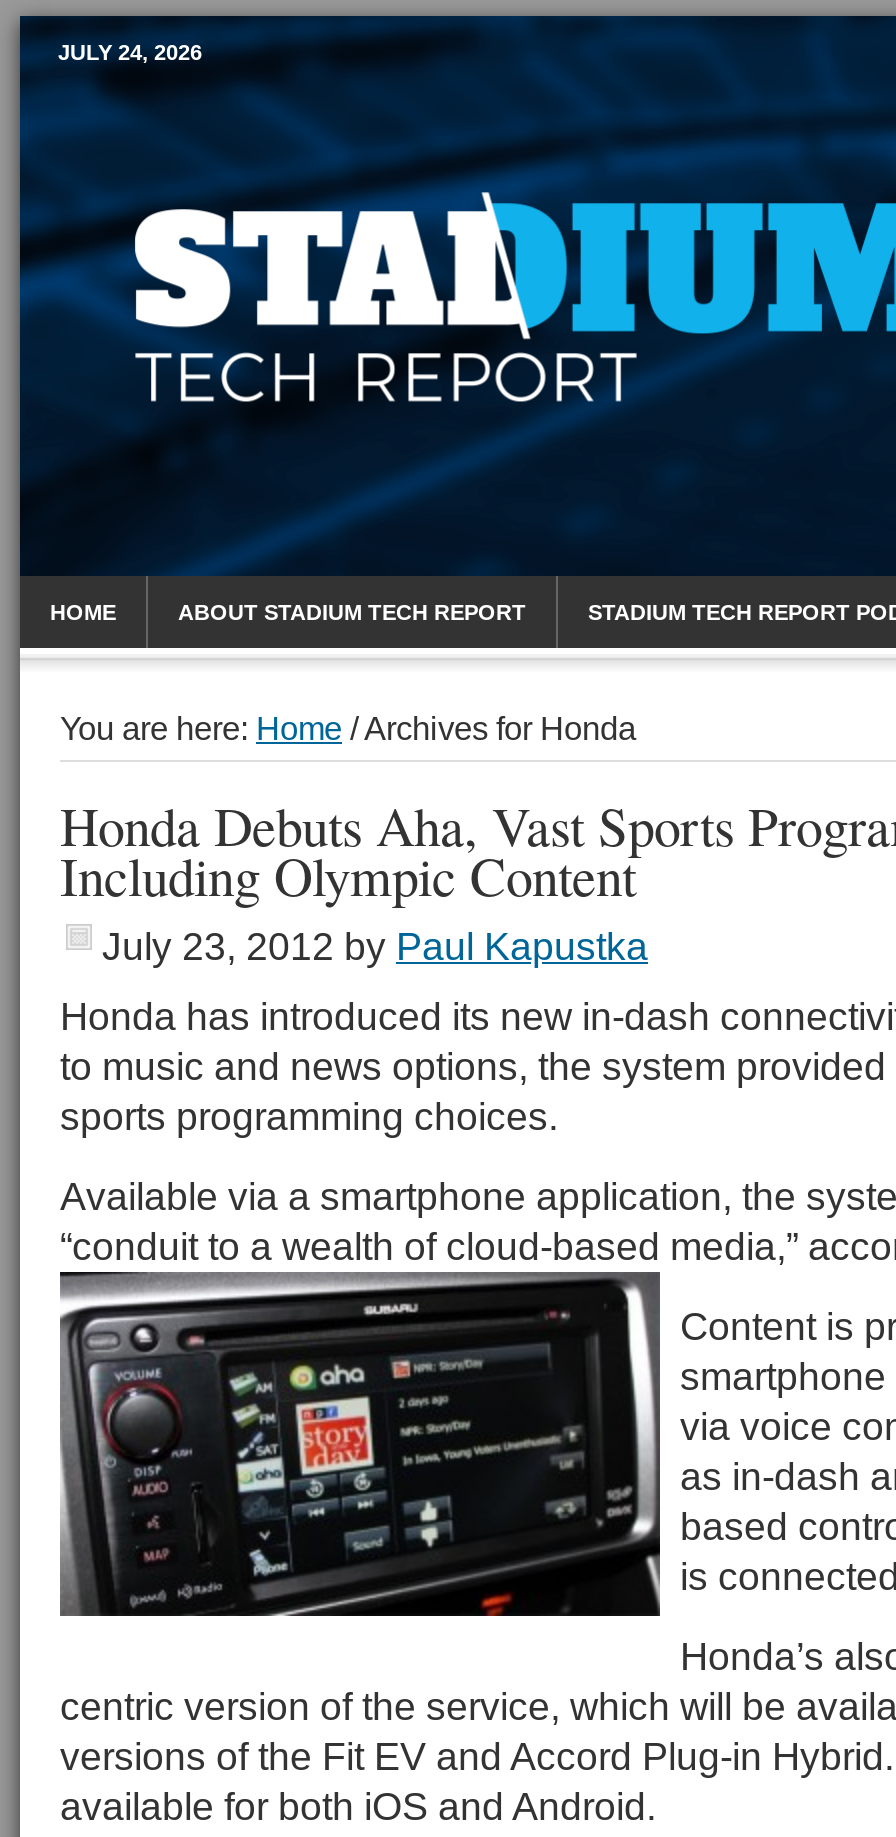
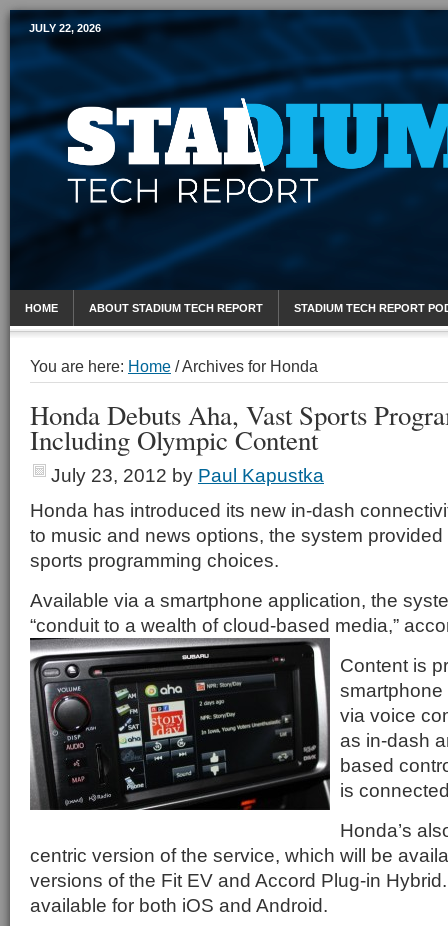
- JULY 24, 2026
+ JULY 22, 2026
